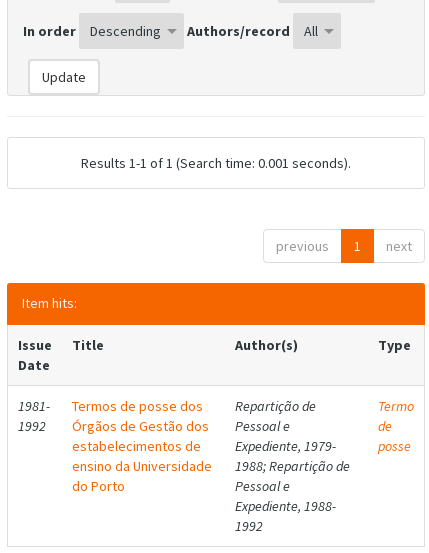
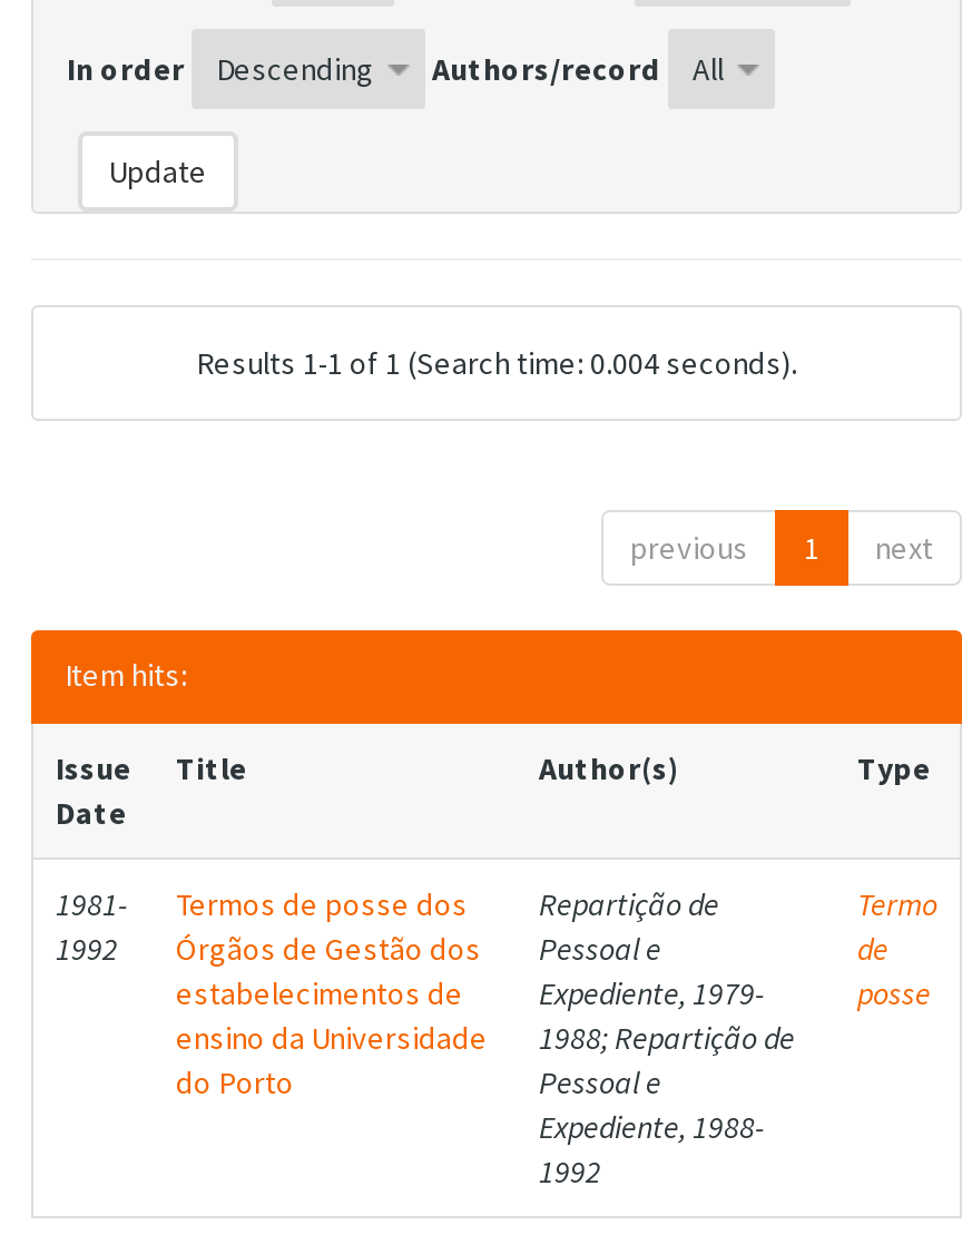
- Results 1-1 of 1 (Search time: 0.001 seconds).
+ Results 1-1 of 1 (Search time: 0.004 seconds).
